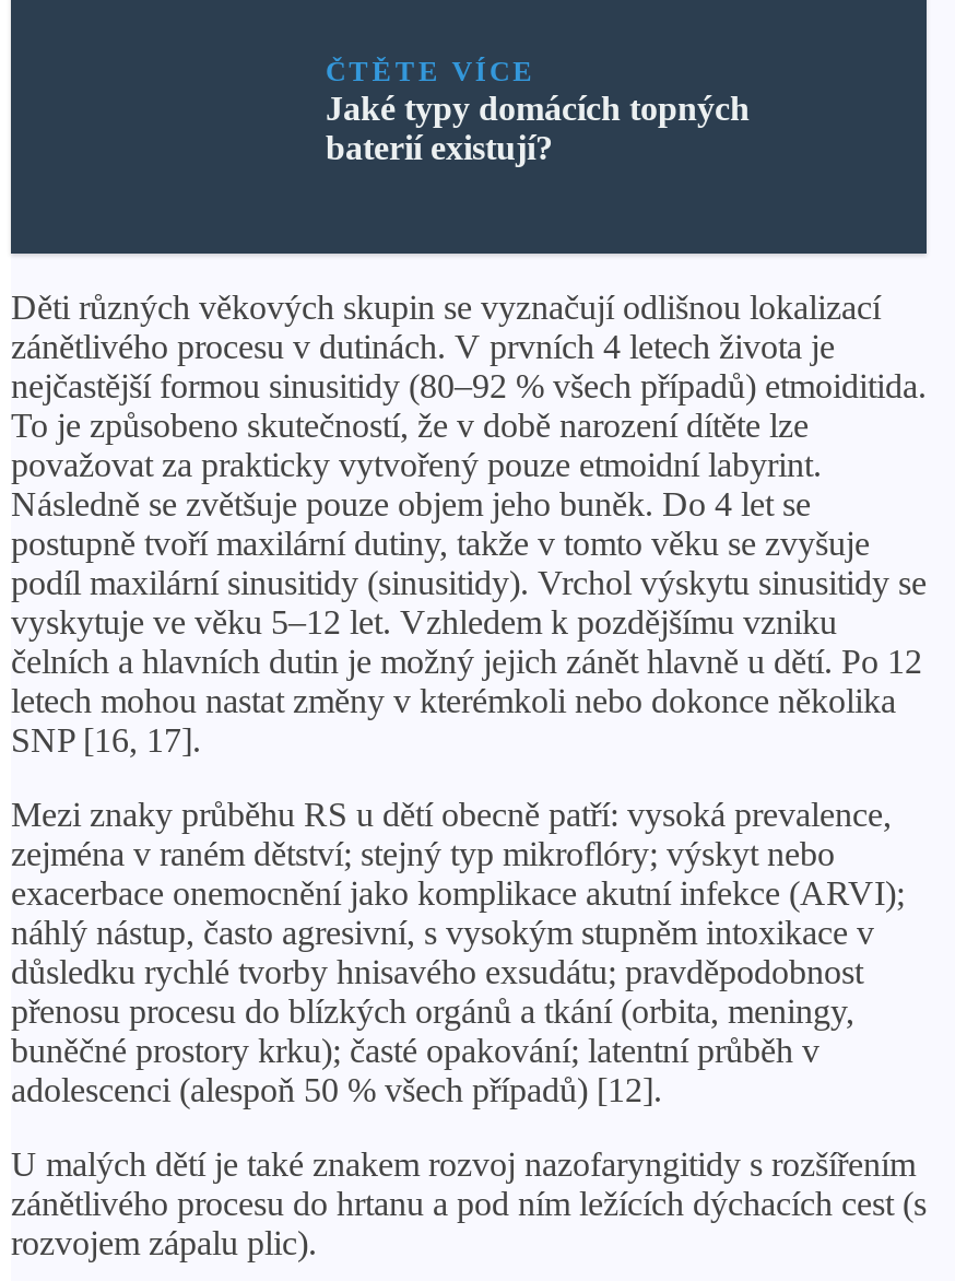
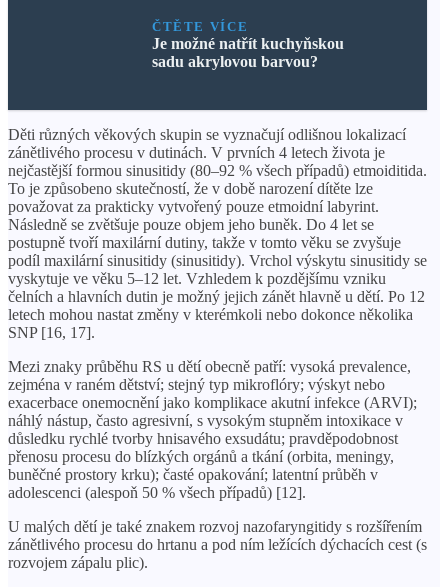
- Jaké typy domácích topných
- baterií existují?
+ Je možné natřít kuchyňskou
+ sadu akrylovou barvou?
